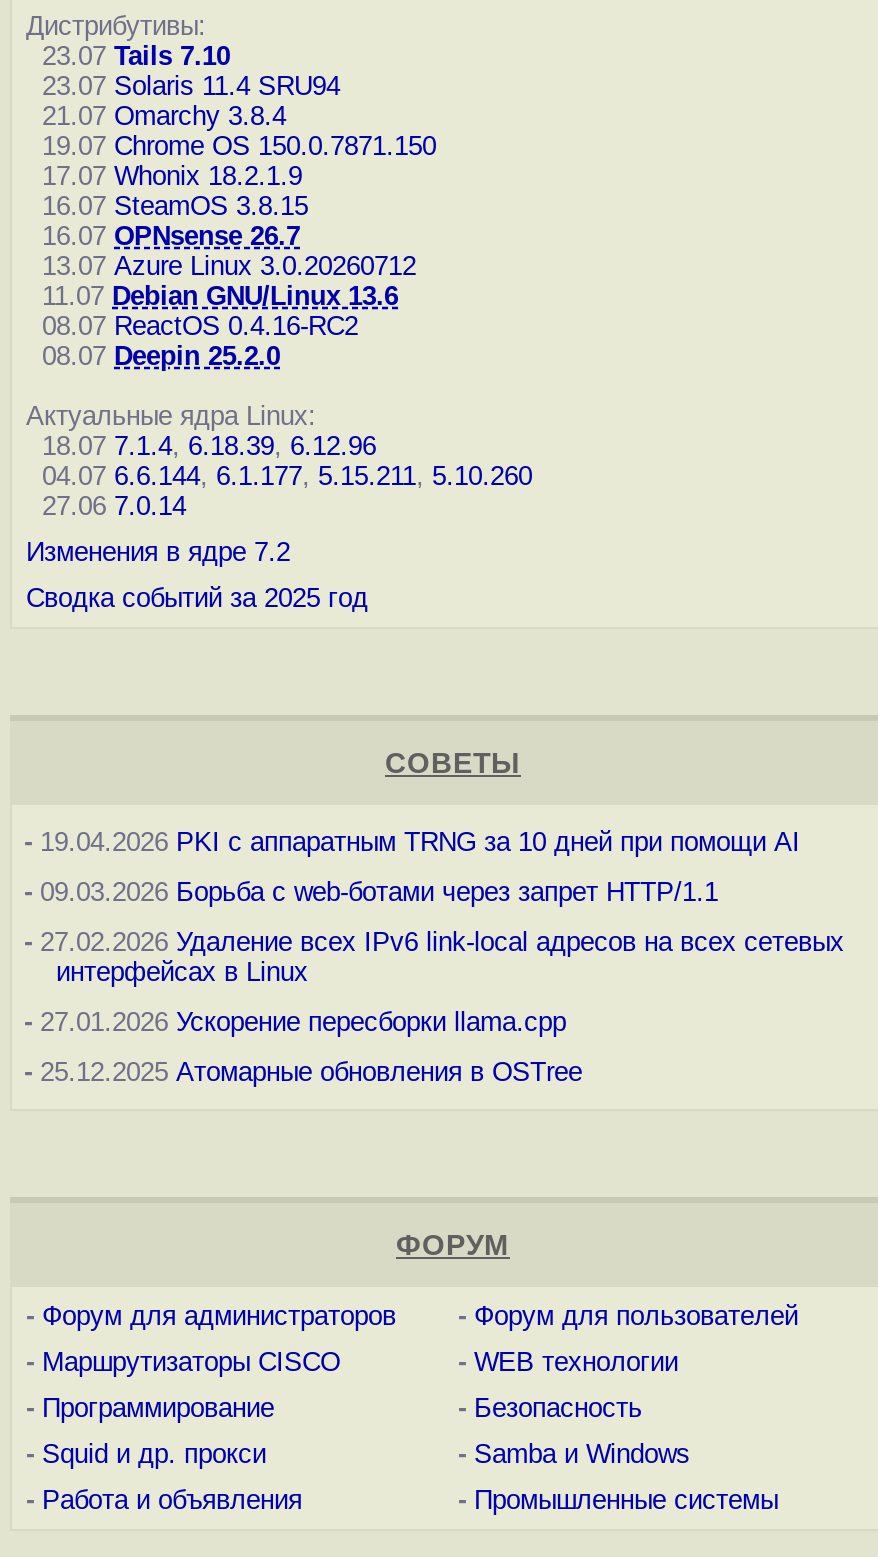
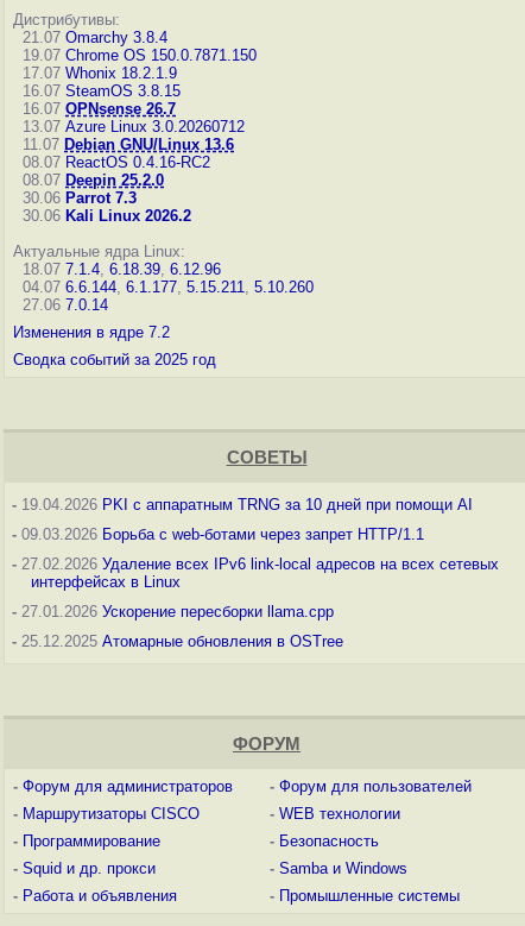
- 23.07 Tails 7.10
- 23.07 Solaris 11.4 SRU94

moved up: 21.07 Omarchy 3.8.4 | 19.07 Chrome OS 150.0.7871.150 | 17.07 Whonix 18.2.1.9 | ... | 08.07 ReactOS 0.4.16-RC2 | 08.07 Deepin 25.2.0

+ 30.06 Parrot 7.3
+ 30.06 Kali Linux 2026.2
